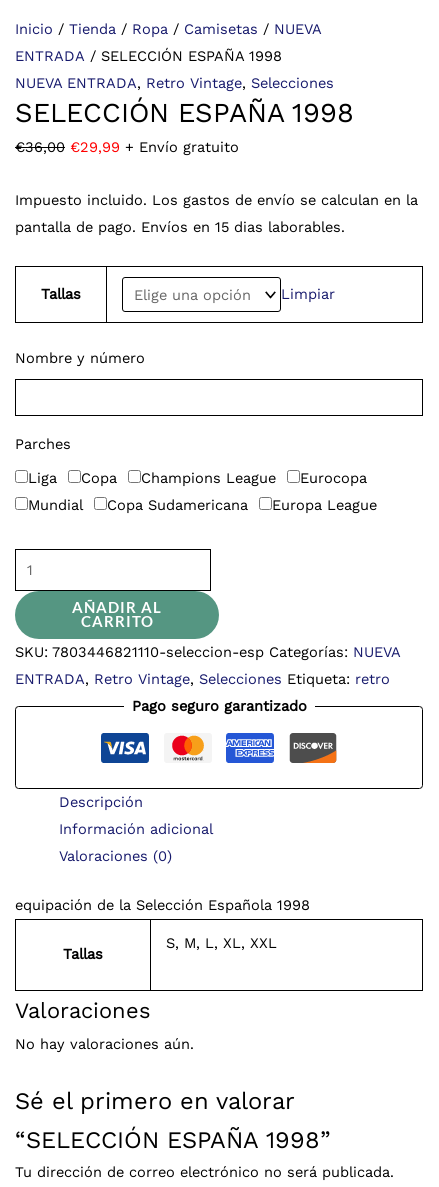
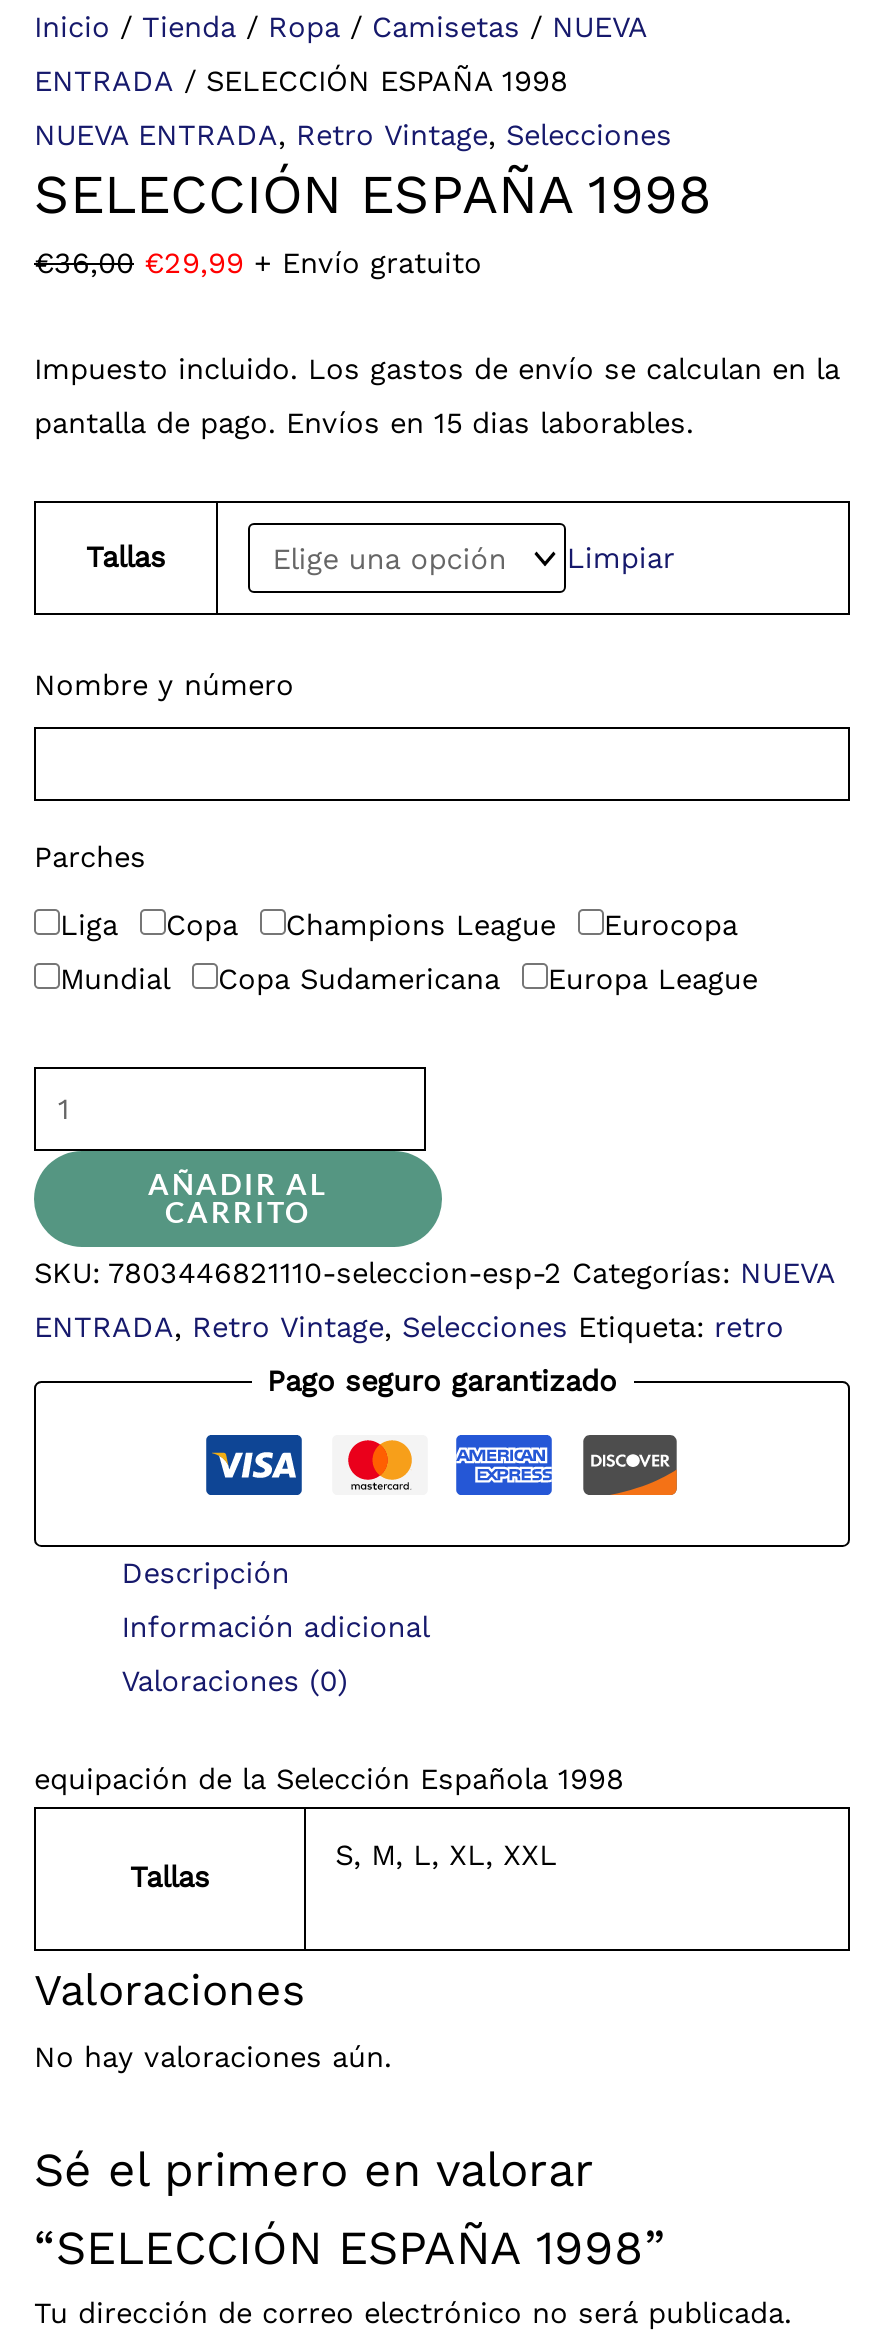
- SKU: 7803446821110-seleccion-esp Categorías: NUEVA
+ SKU: 7803446821110-seleccion-esp-2 Categorías: NUEVA
